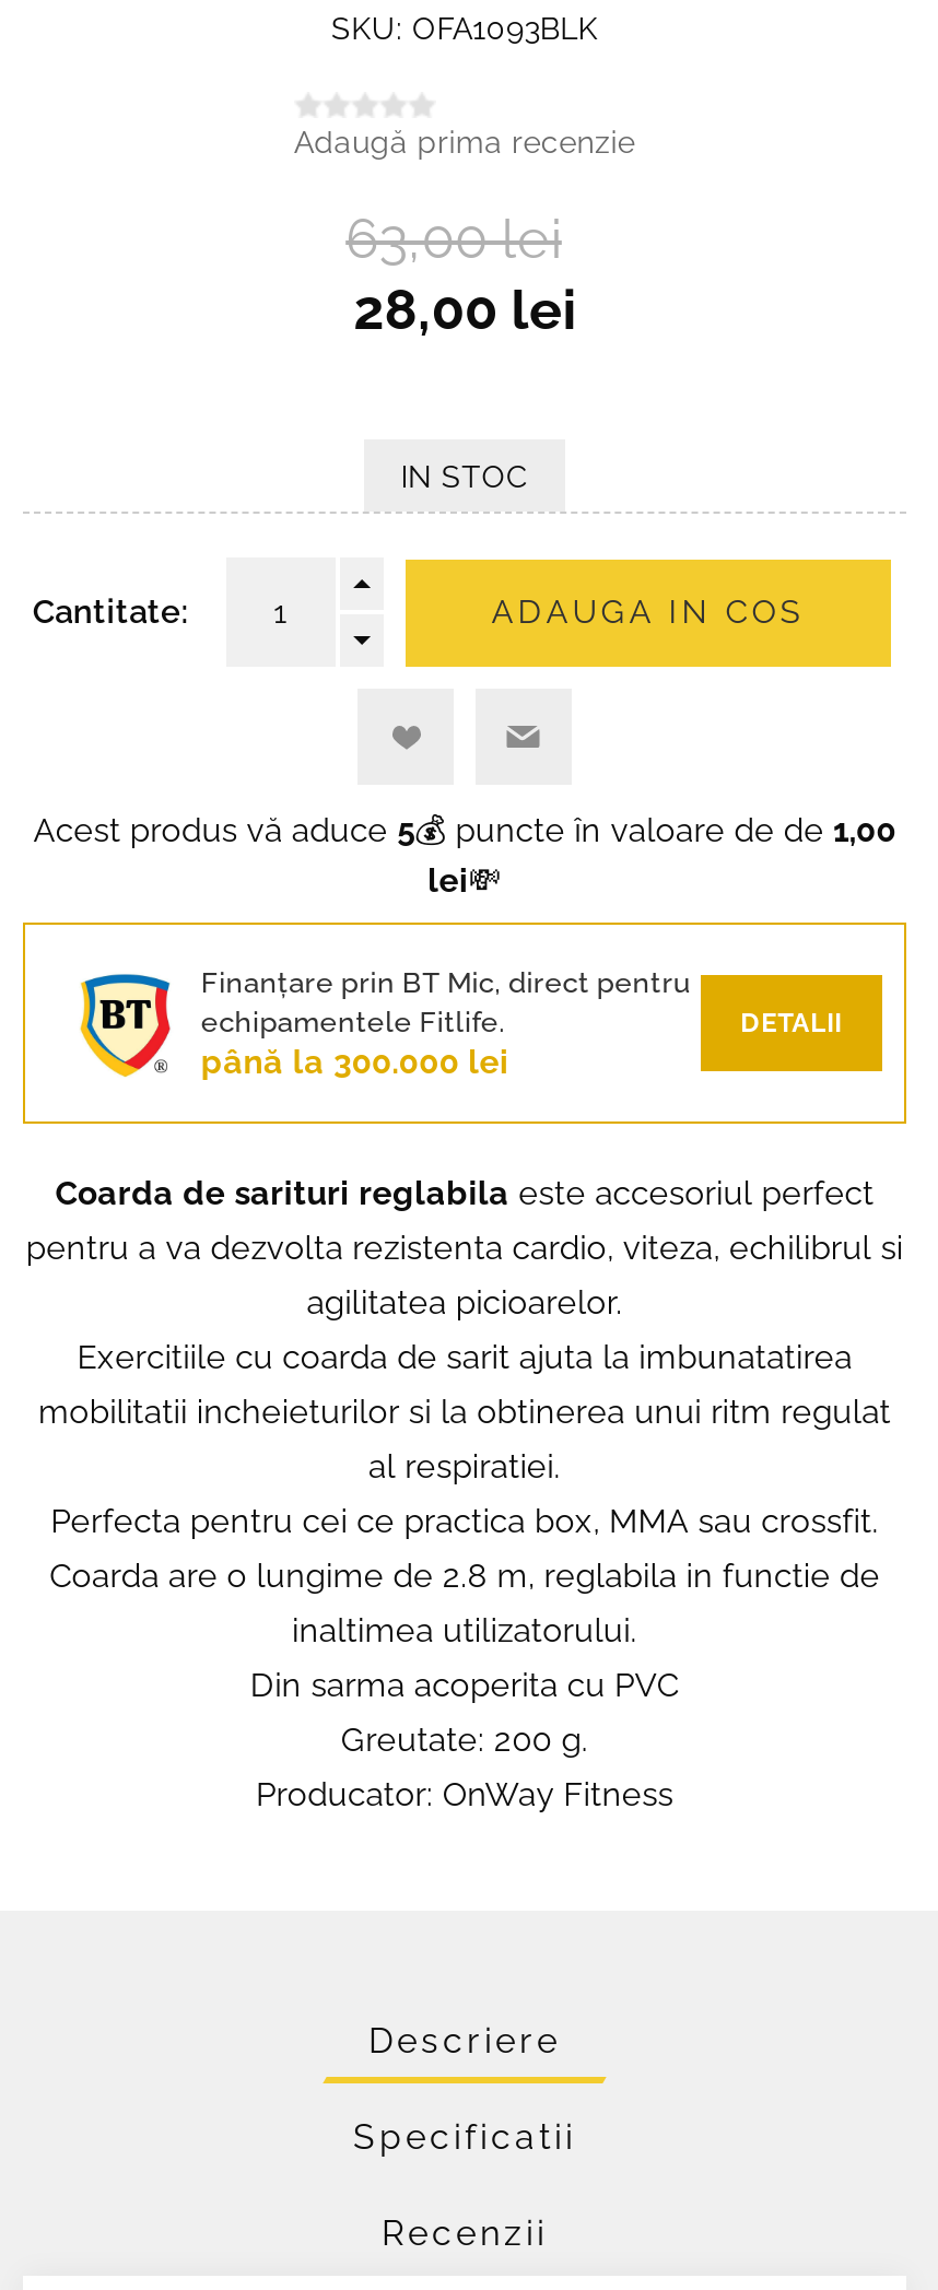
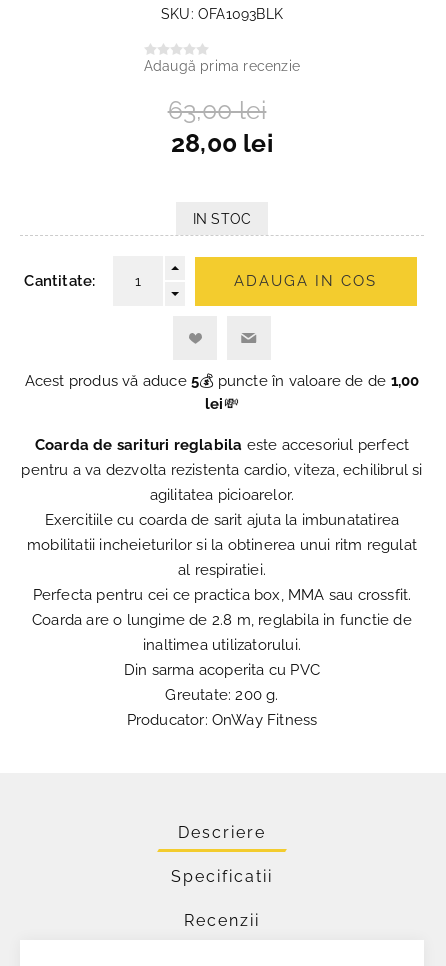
- [image]
- Finanțare prin BT Mic, direct pentru
- echipamentele Fitlife.
- până la 300.000 lei

- DETALII
